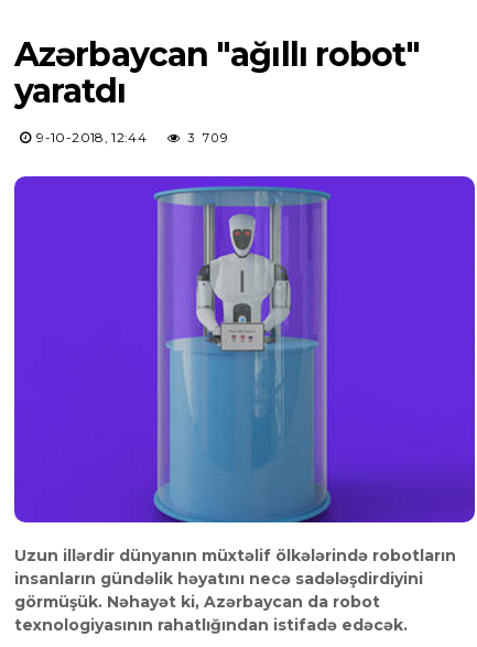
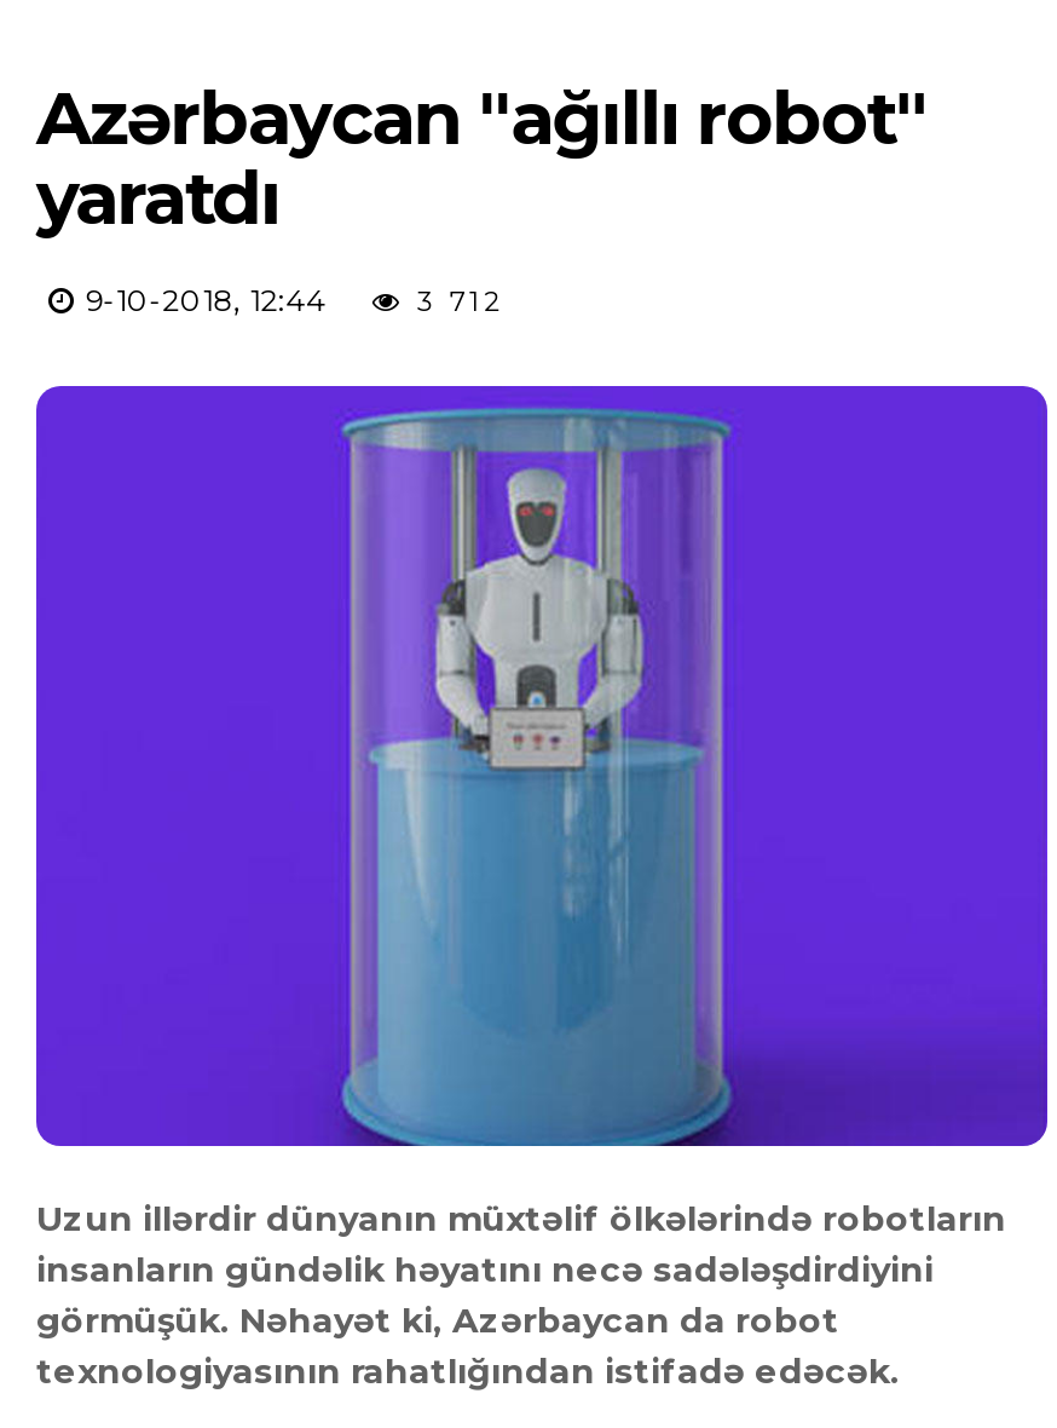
- 3 709
+ 3 712
